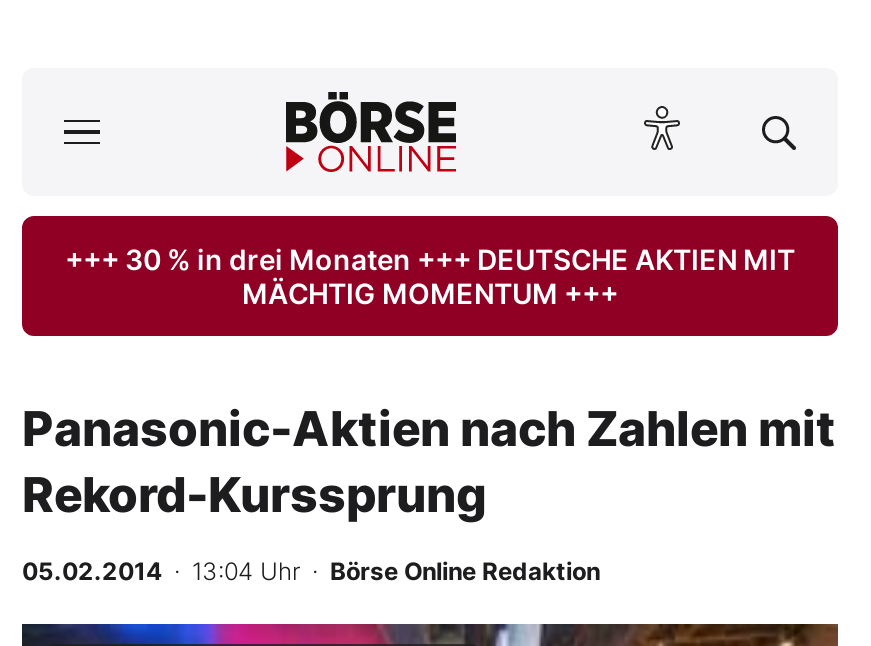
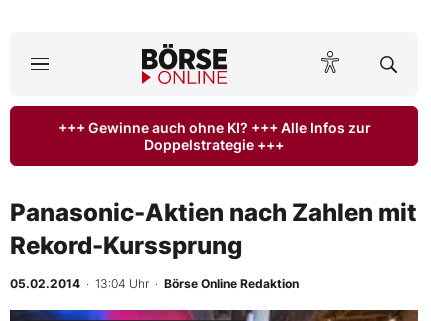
- +++ 30 % in drei Monaten +++ DEUTSCHE AKTIEN MIT
- MÄCHTIG MOMENTUM +++
+ +++ Gewinne auch ohne KI? +++ Alle Infos zur
+ Doppelstrategie +++
